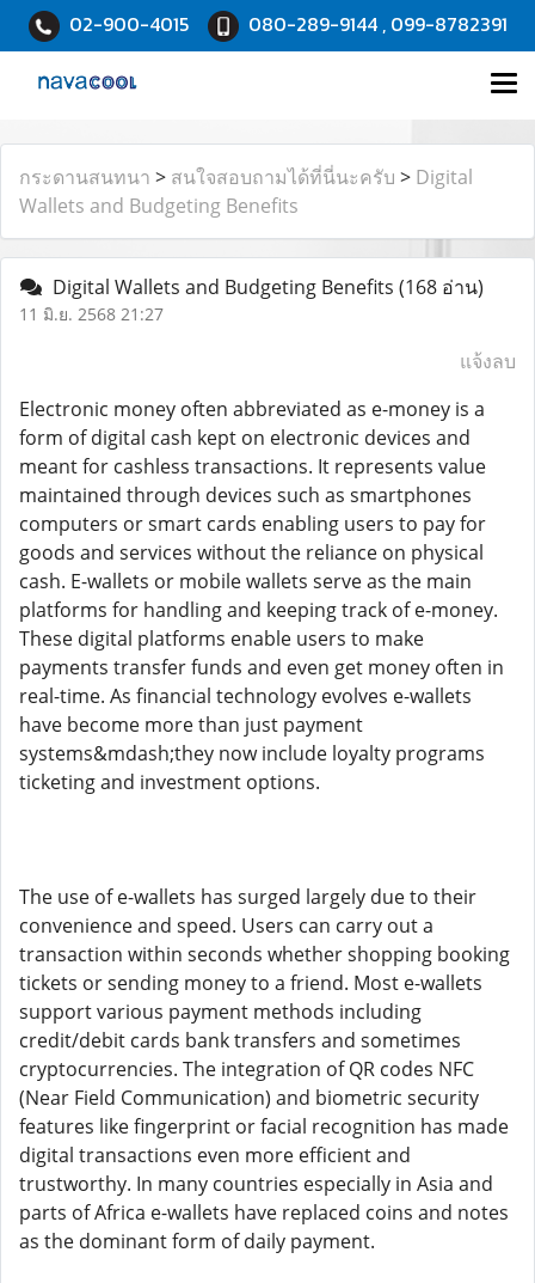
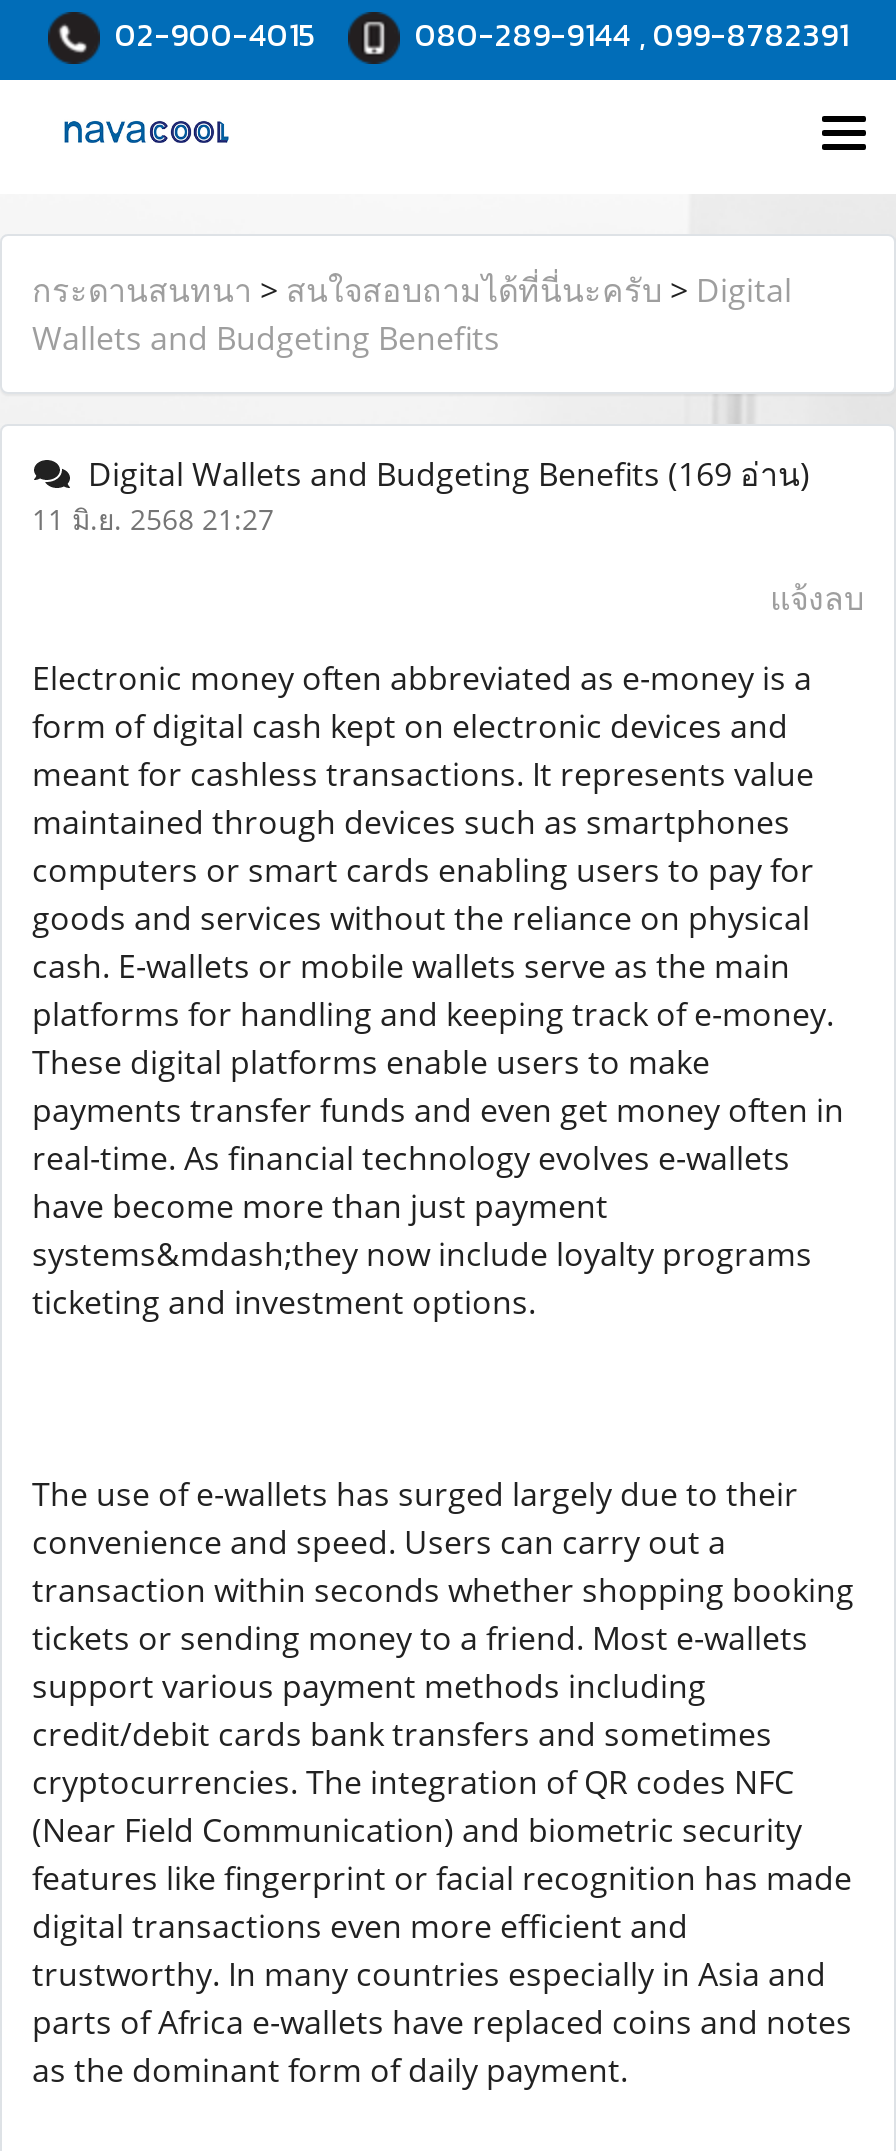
- Digital Wallets and Budgeting Benefits (168 อ่าน)
+ Digital Wallets and Budgeting Benefits (169 อ่าน)
